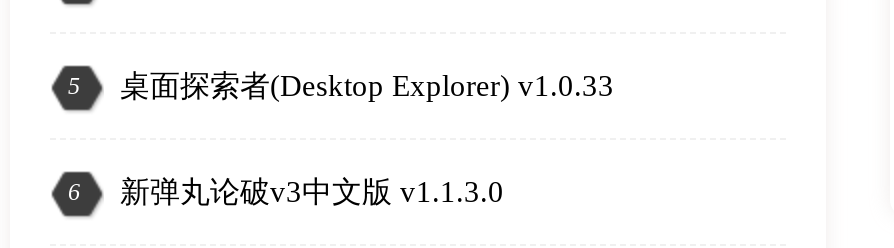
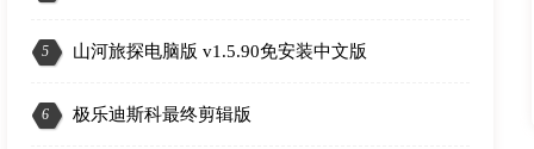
- 桌面探索者(Desktop Explorer) v1.0.33
+ 山河旅探电脑版 v1.5.90免安装中文版

- 新弹丸论破v3中文版 v1.1.3.0
+ 极乐迪斯科最终剪辑版
